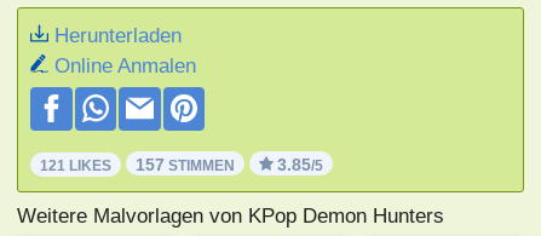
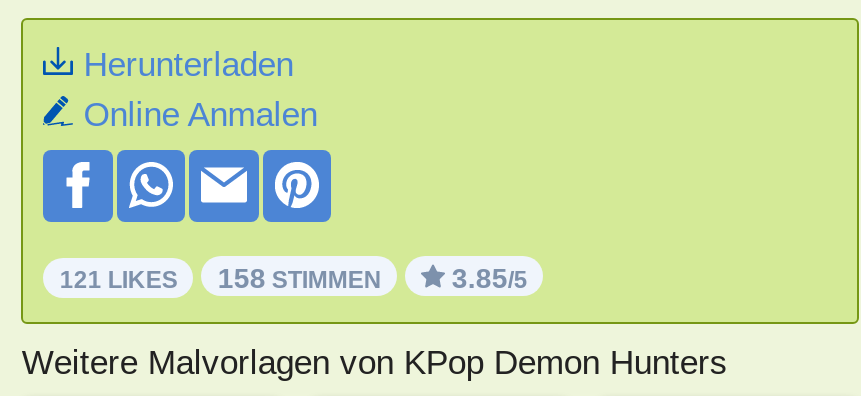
- 121 LIKES 157 STIMMEN
+ 121 LIKES 158 STIMMEN
